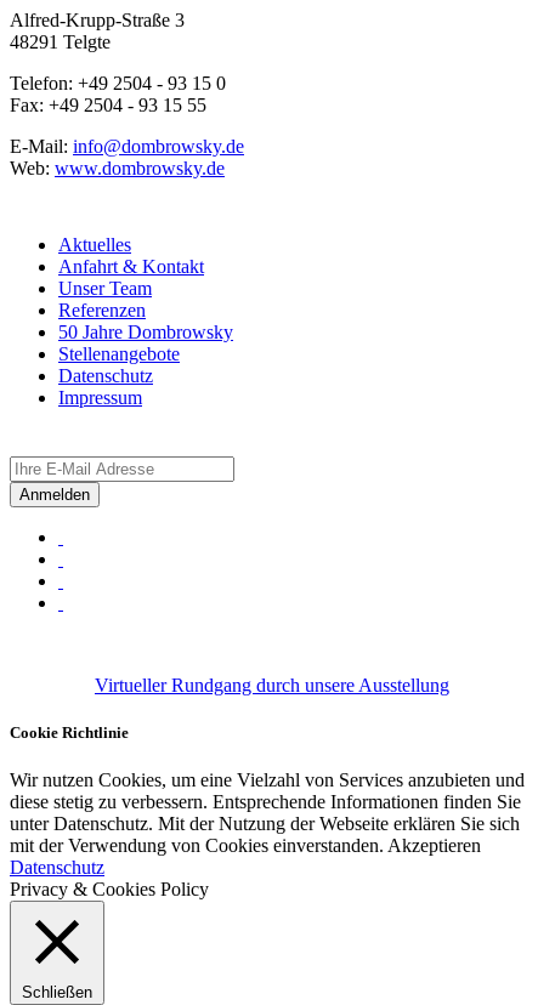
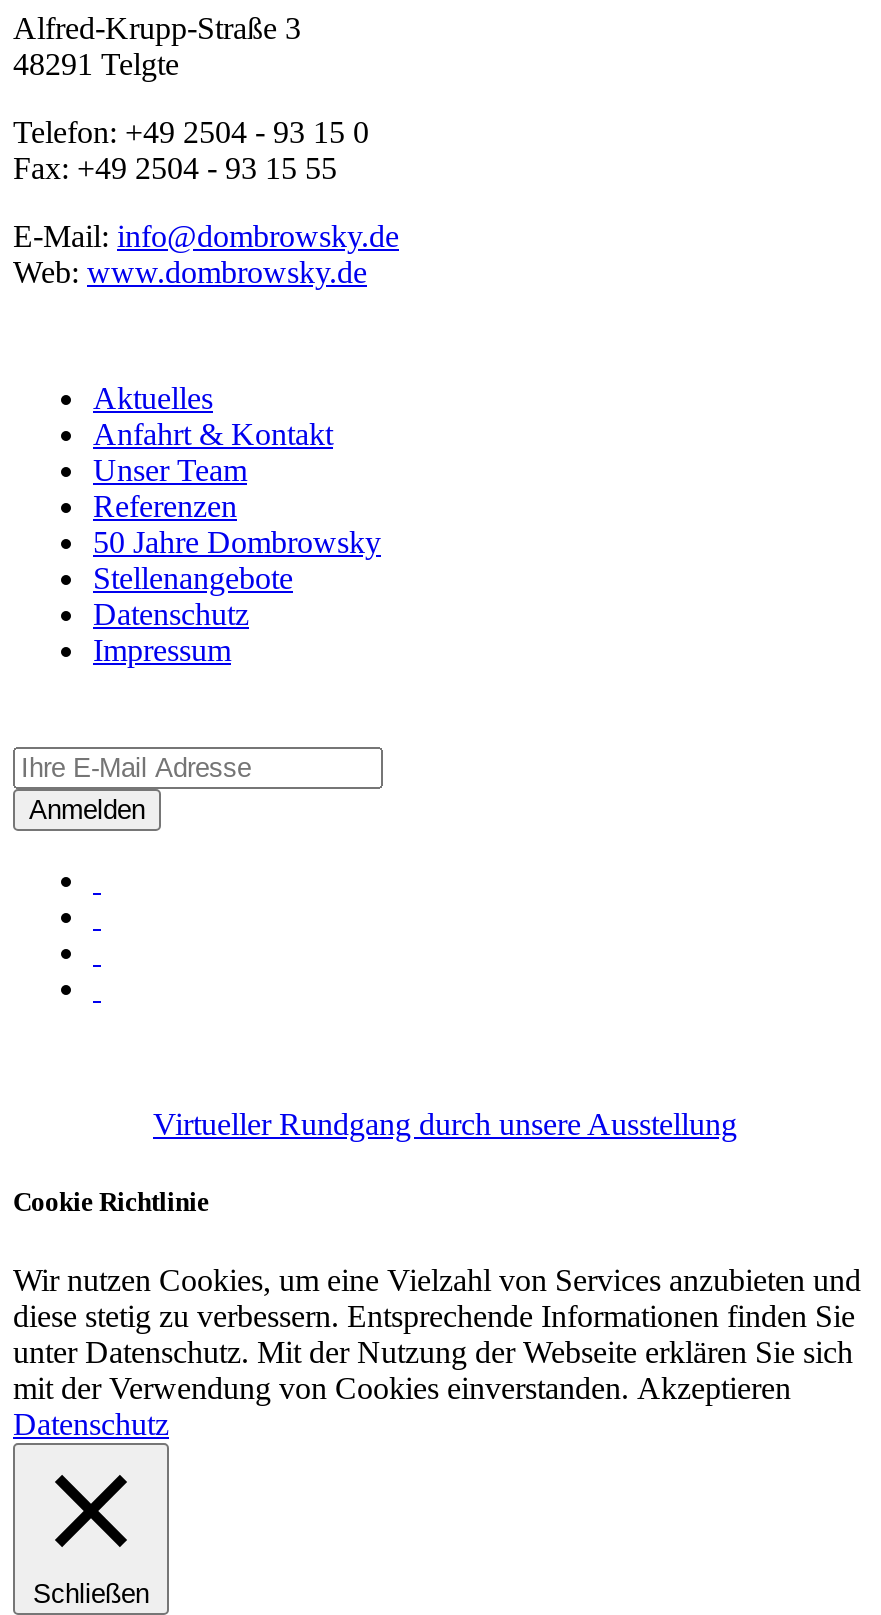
- Privacy & Cookies Policy
